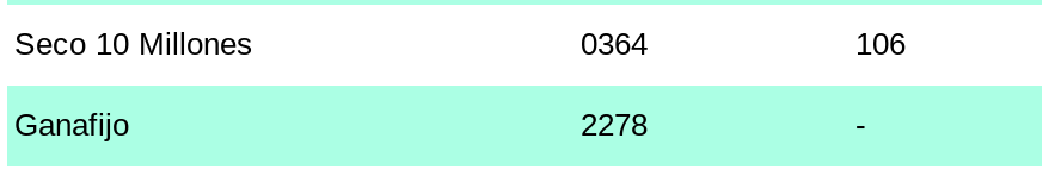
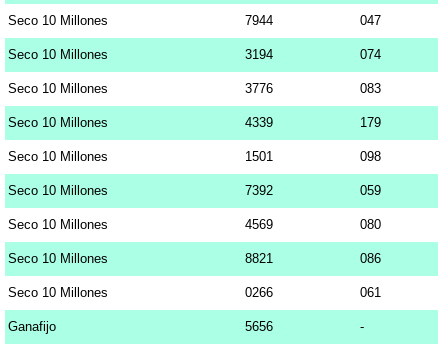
- 0364
- 106
+ 7944
+ 047
+ Seco 10 Millones
+ 3194
+ 074
+ Seco 10 Millones
+ 3776
+ 083
+ Seco 10 Millones
+ 4339
+ 179
+ Seco 10 Millones
+ 1501
+ 098
+ Seco 10 Millones
+ 7392
+ 059
+ Seco 10 Millones
+ 4569
+ 080
+ Seco 10 Millones
+ 8821
+ 086
+ Seco 10 Millones
+ 0266
+ 061

- 2278
+ 5656
